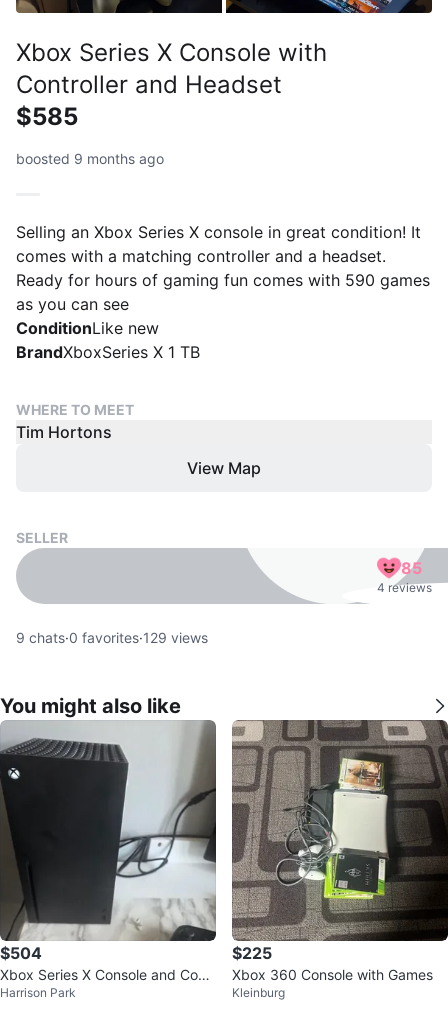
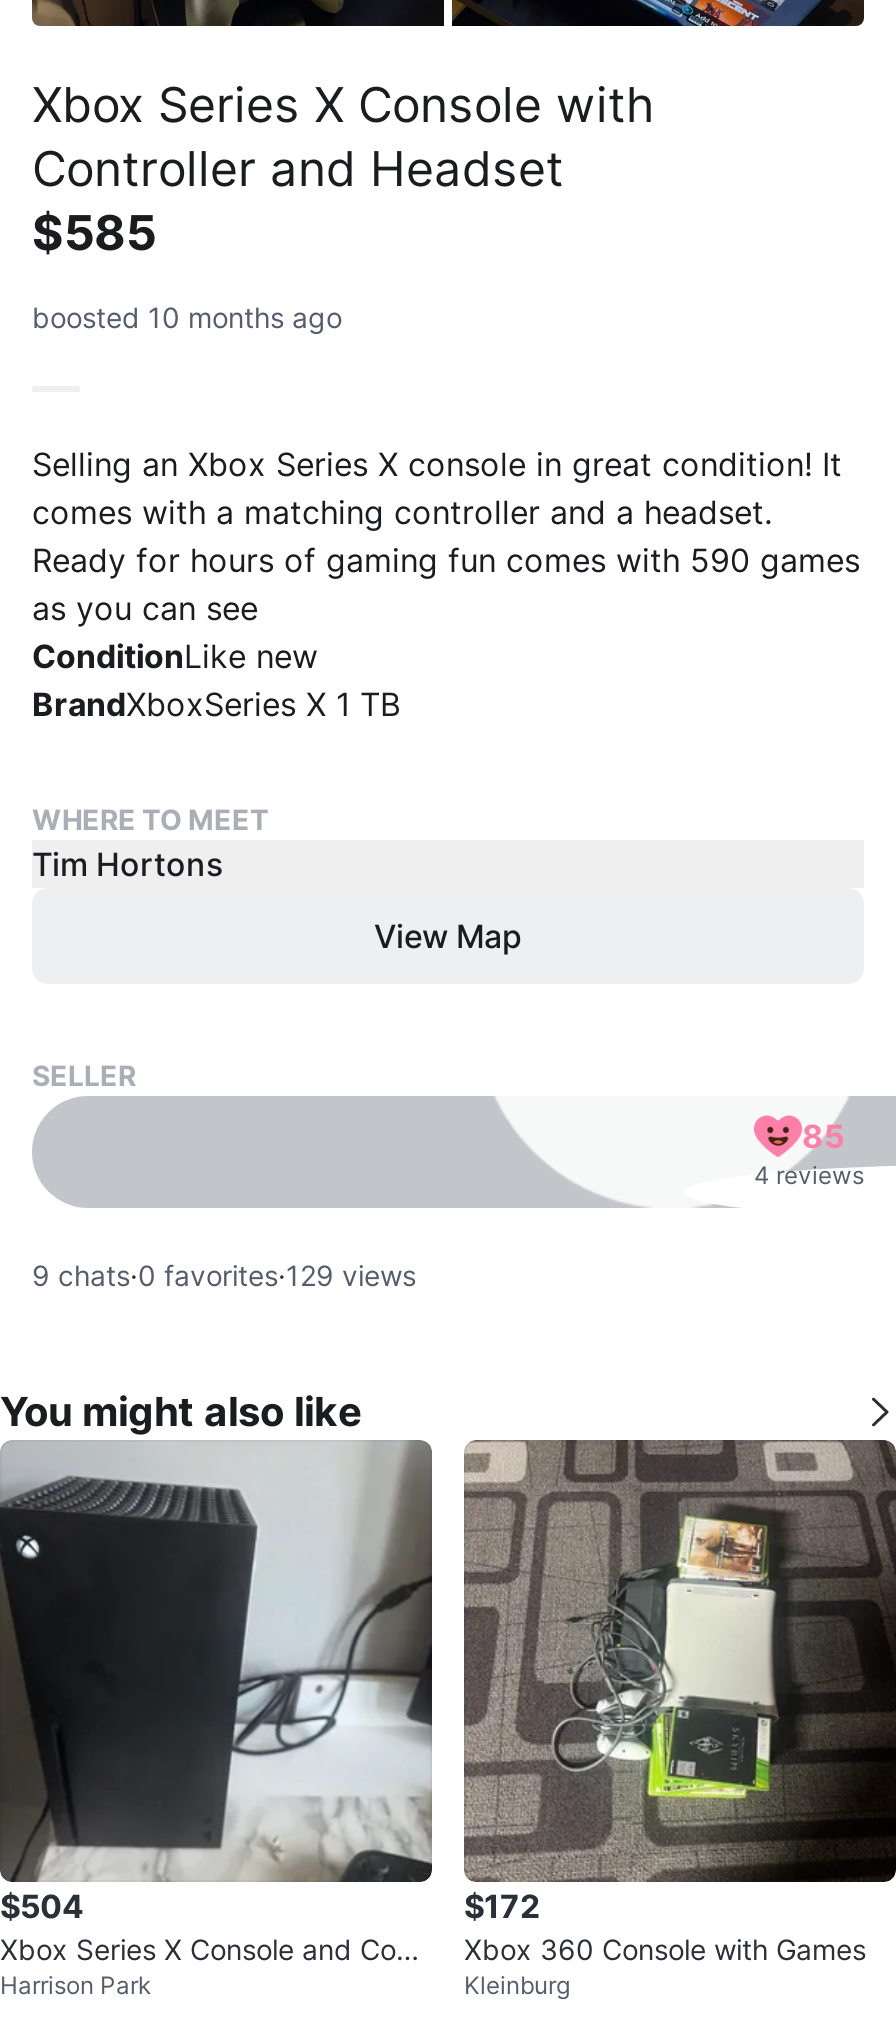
- boosted 9 months ago
+ boosted 10 months ago

- $225
+ $172
